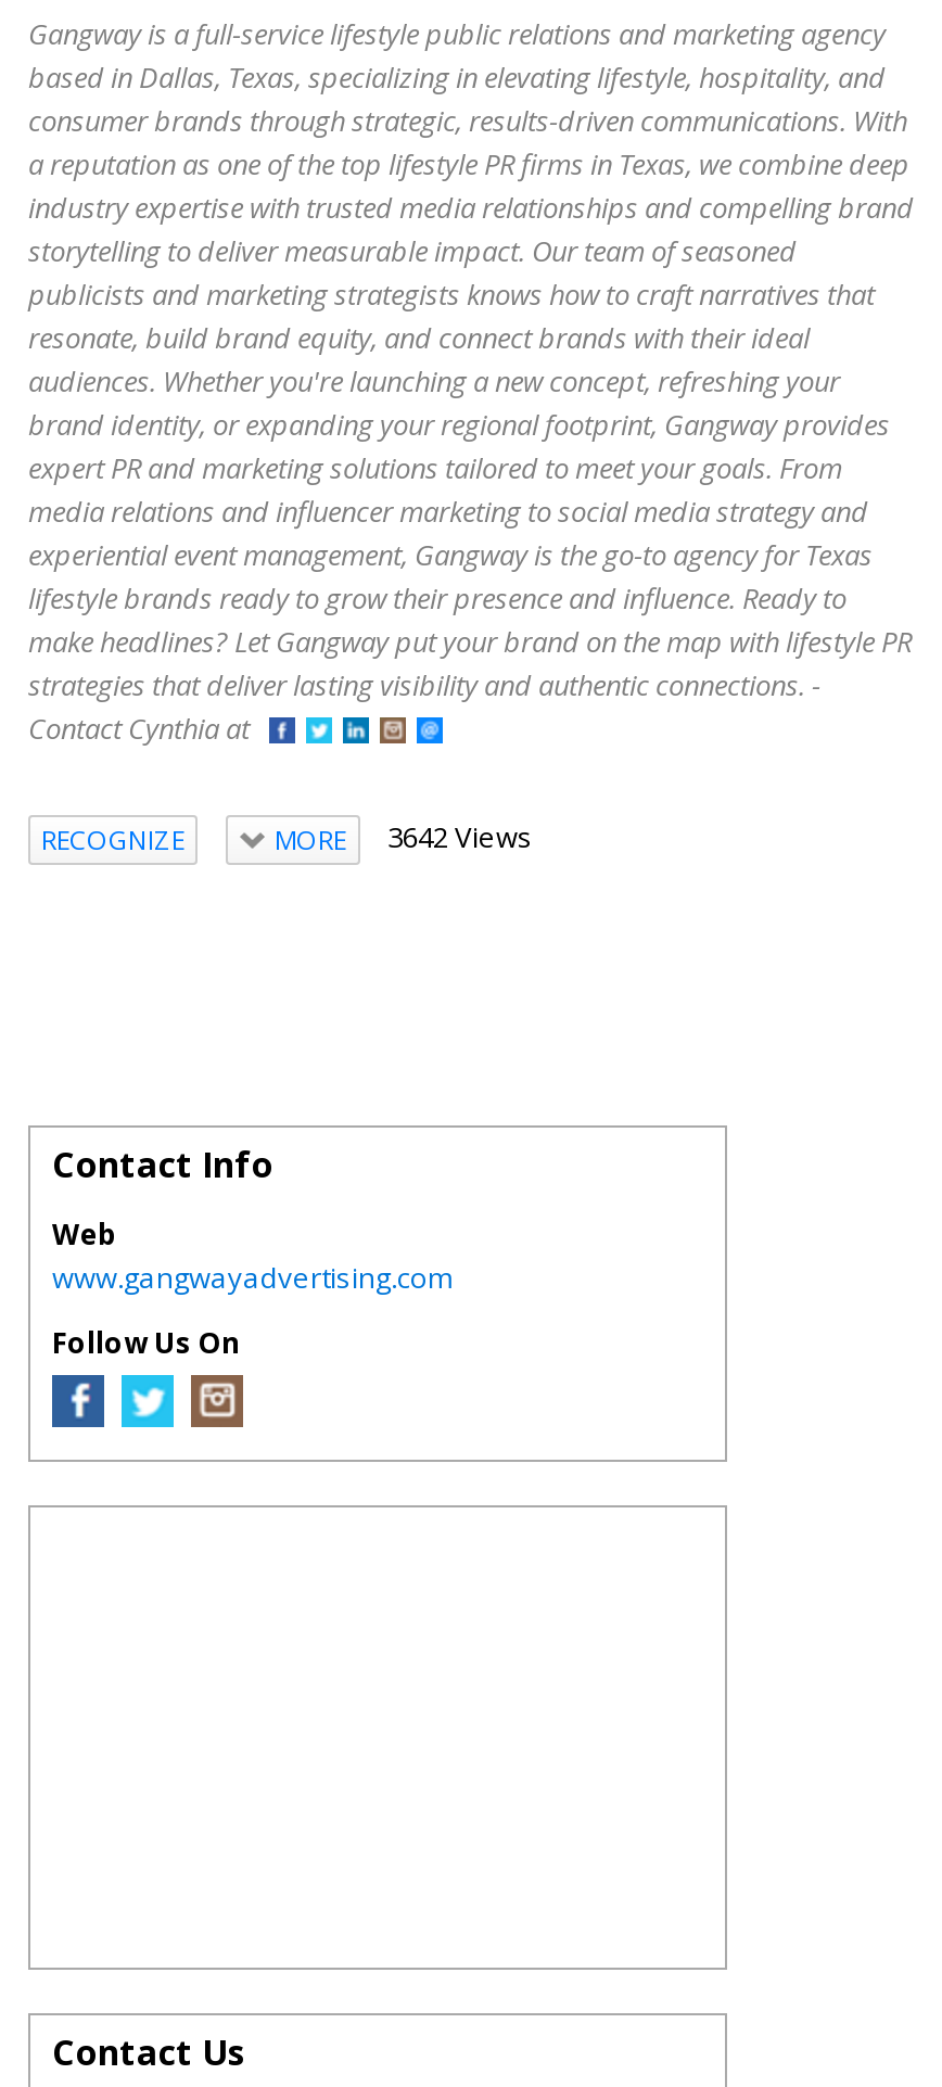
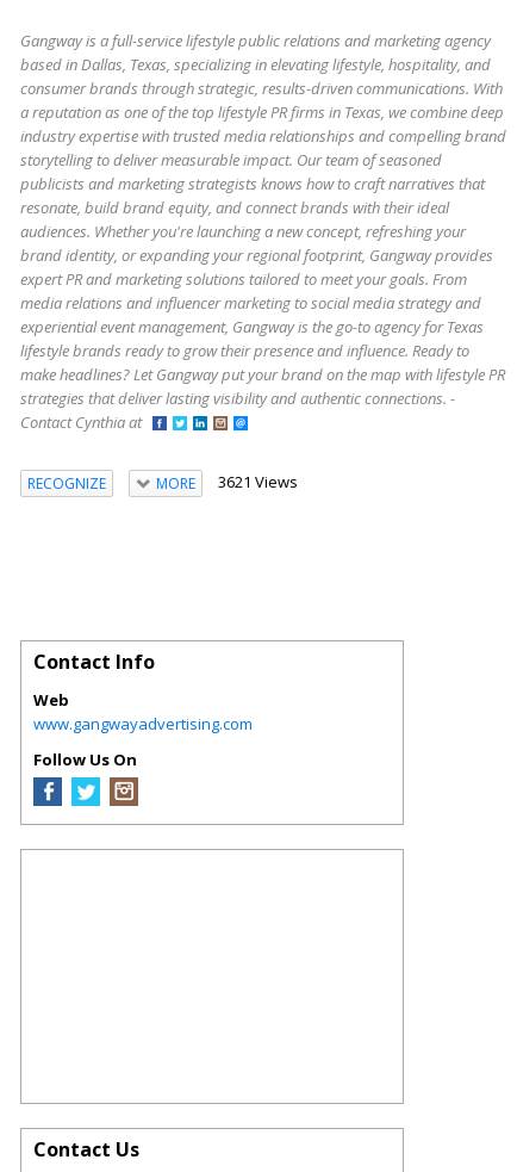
- MORE 3642 Views
+ MORE 3621 Views
